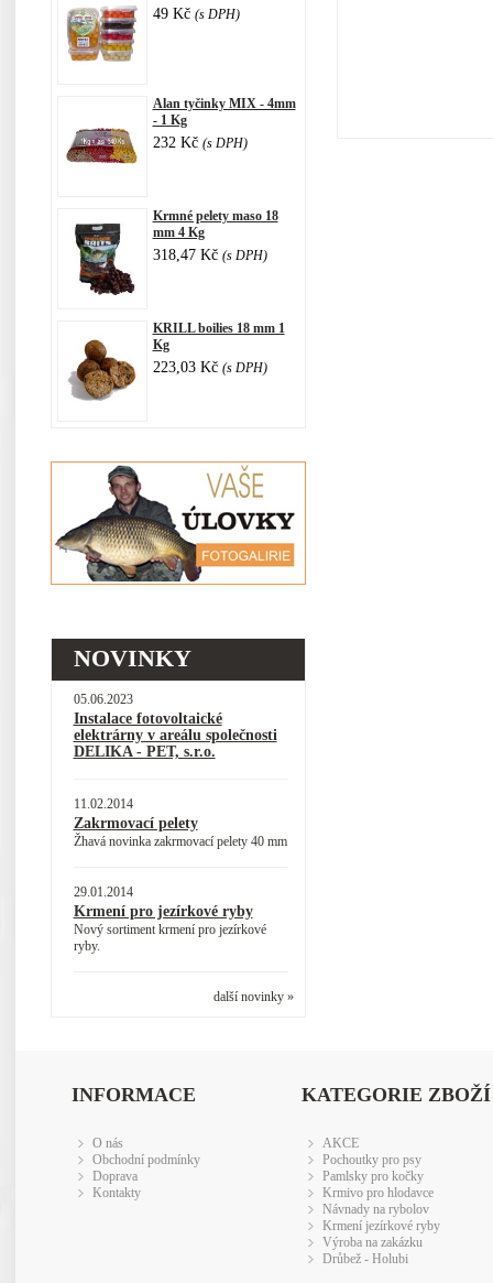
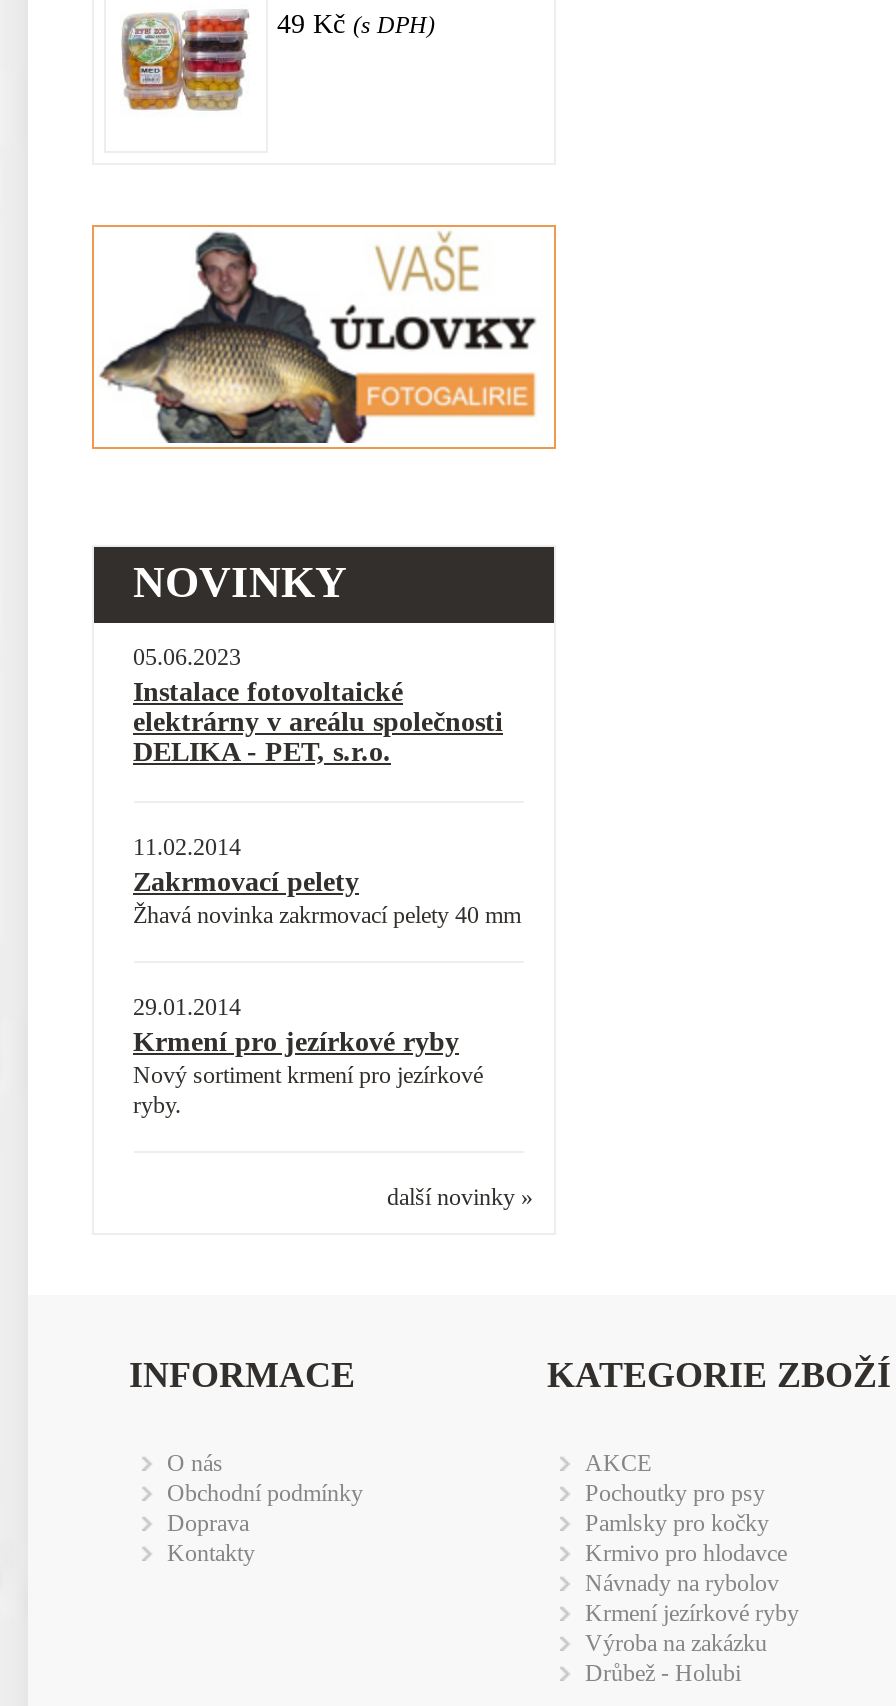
- [image]
- Alan tyčinky MIX - 4mm
- - 1 Kg
- 232 Kč (s DPH)

- [image]
- Krmné pelety maso 18
- mm 4 Kg
- 318,47 Kč (s DPH)

- [image]
- KRILL boilies 18 mm 1
- Kg
- 223,03 Kč (s DPH)
